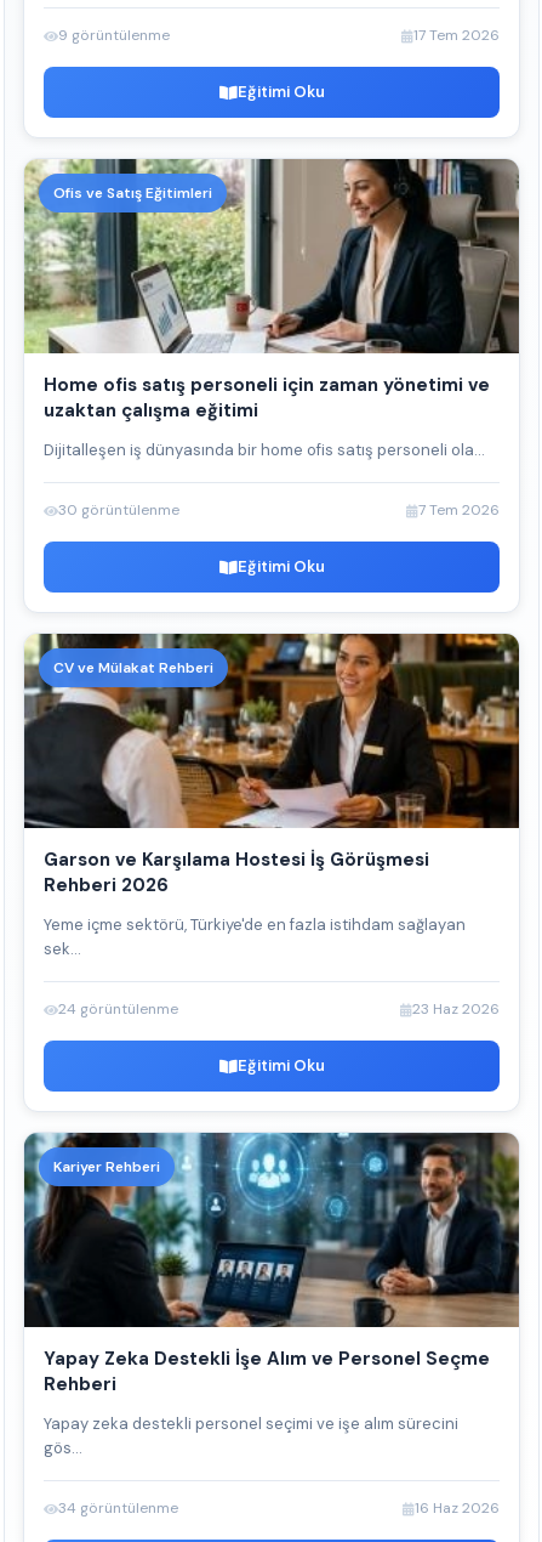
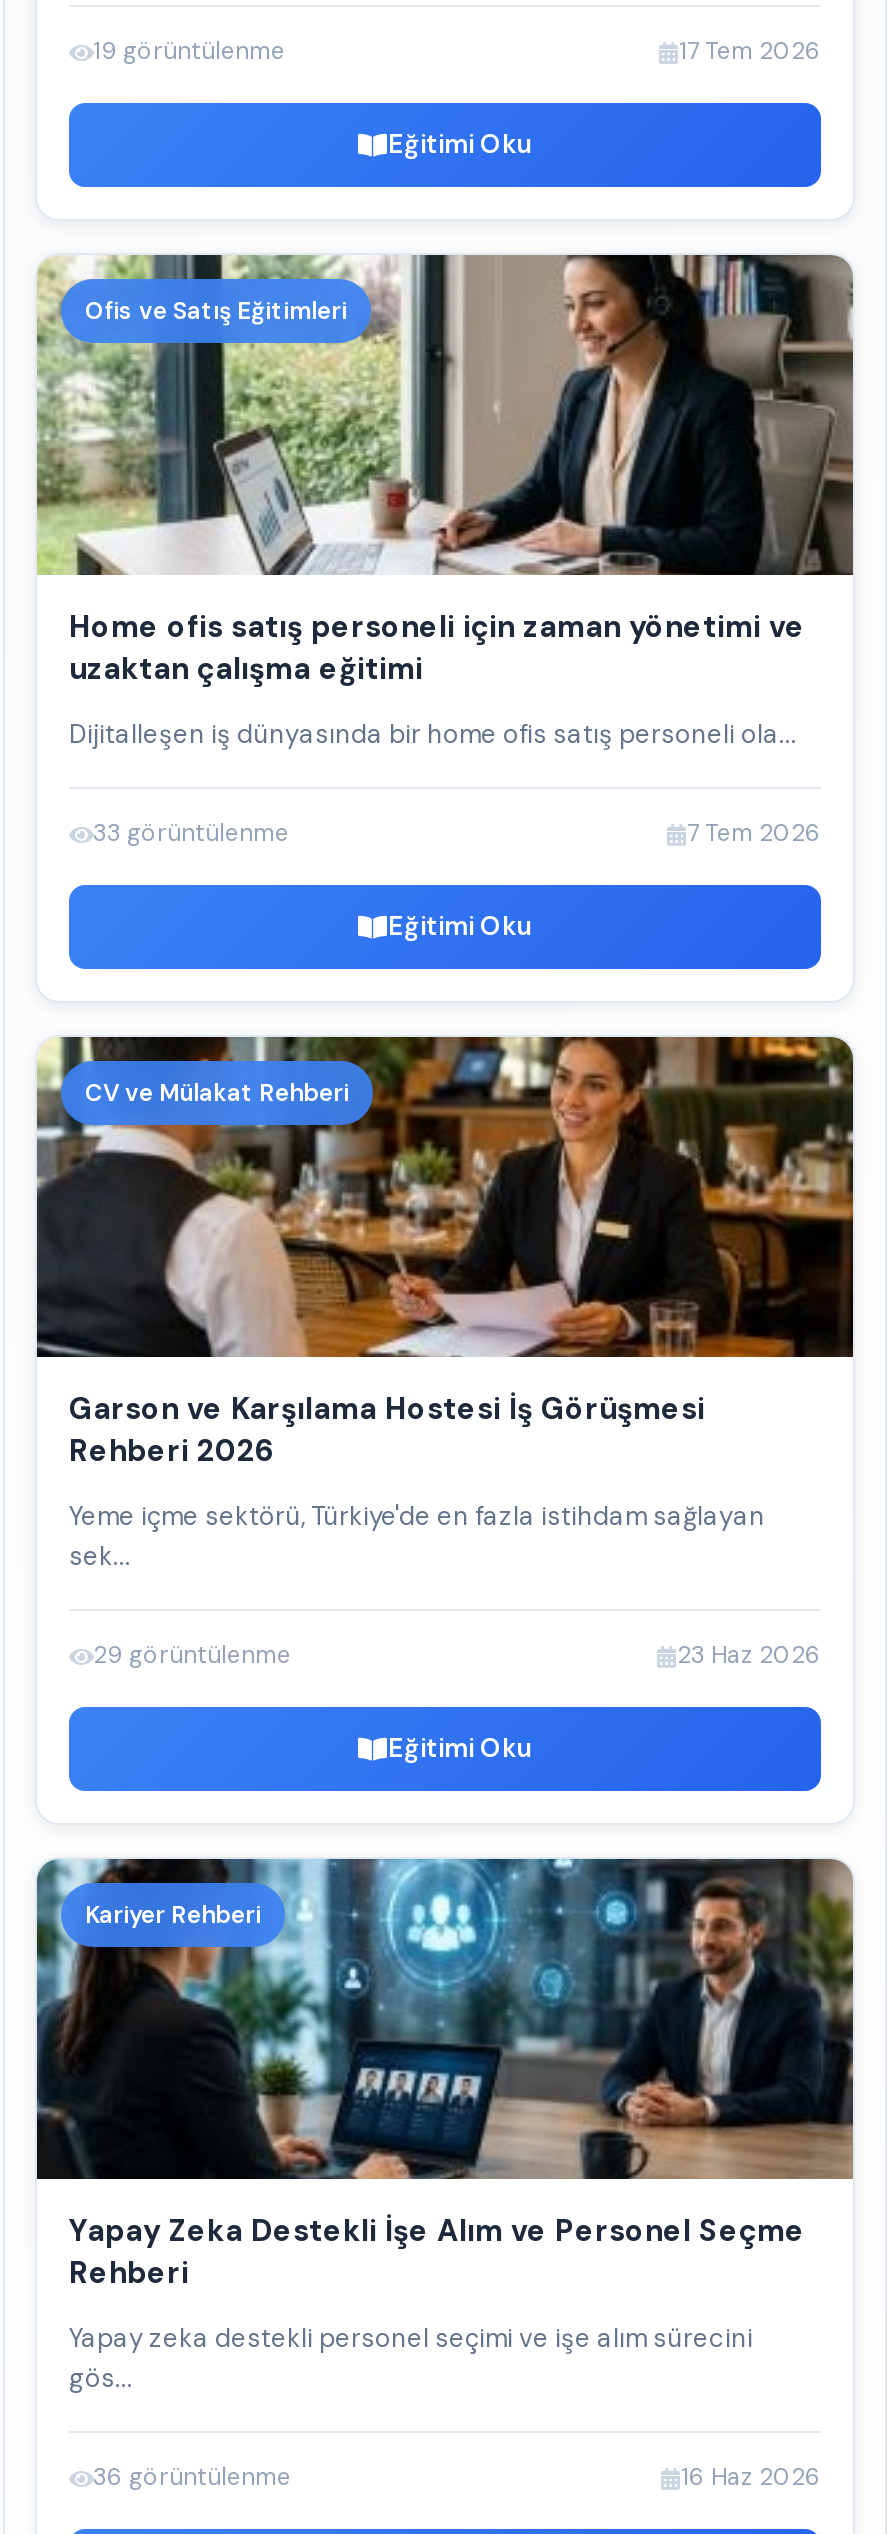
- 9 görüntülenme
+ 19 görüntülenme

- 30 görüntülenme
+ 33 görüntülenme

- 24 görüntülenme
+ 29 görüntülenme

- 34 görüntülenme
+ 36 görüntülenme
